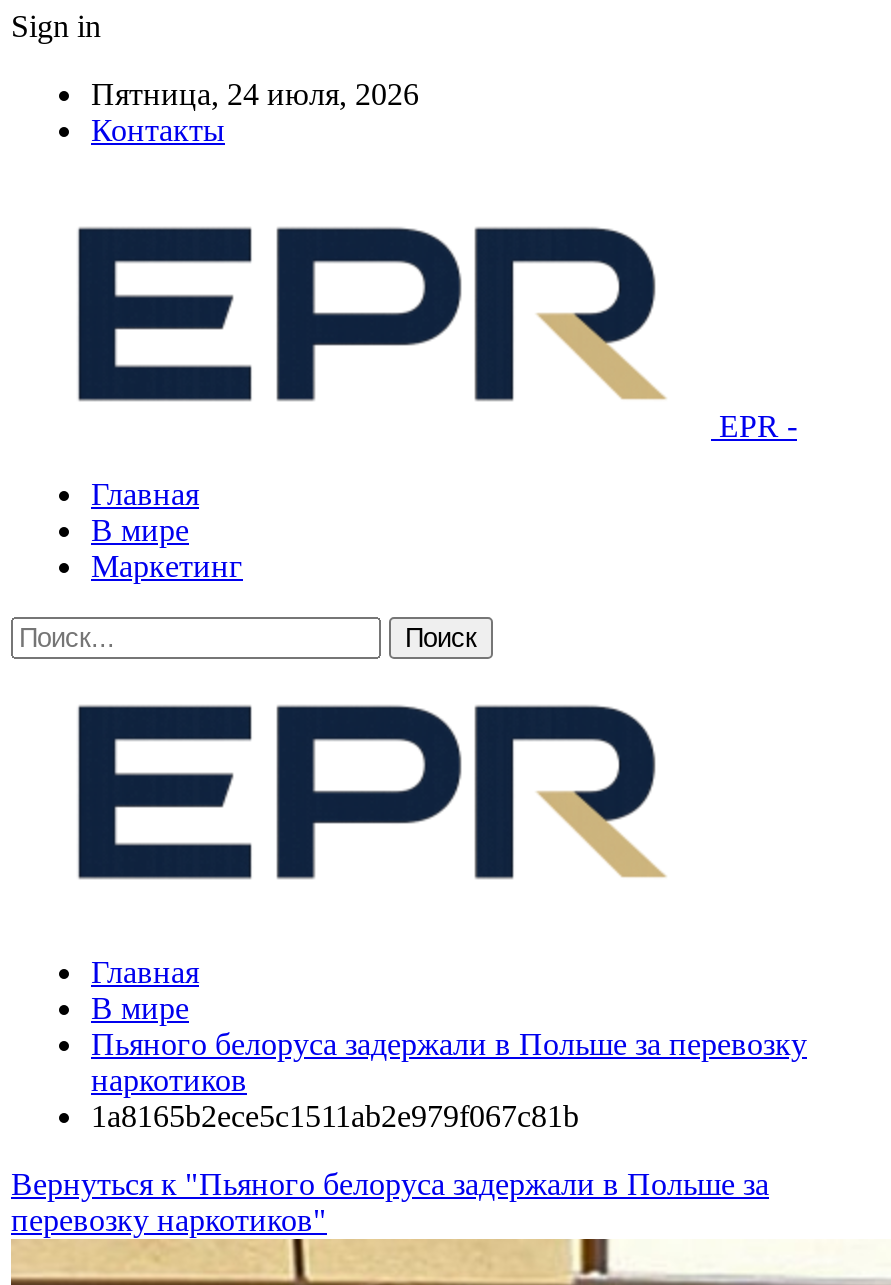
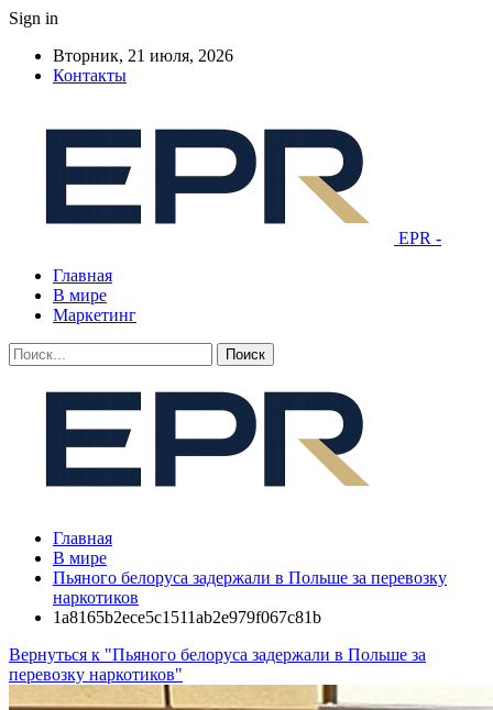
- Пятница, 24 июля, 2026
+ Вторник, 21 июля, 2026
